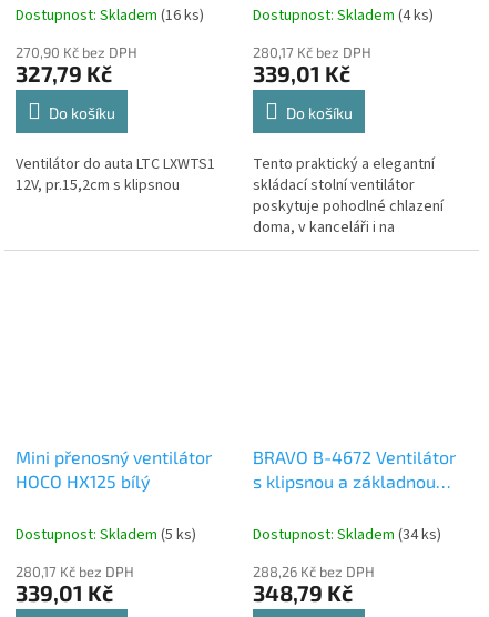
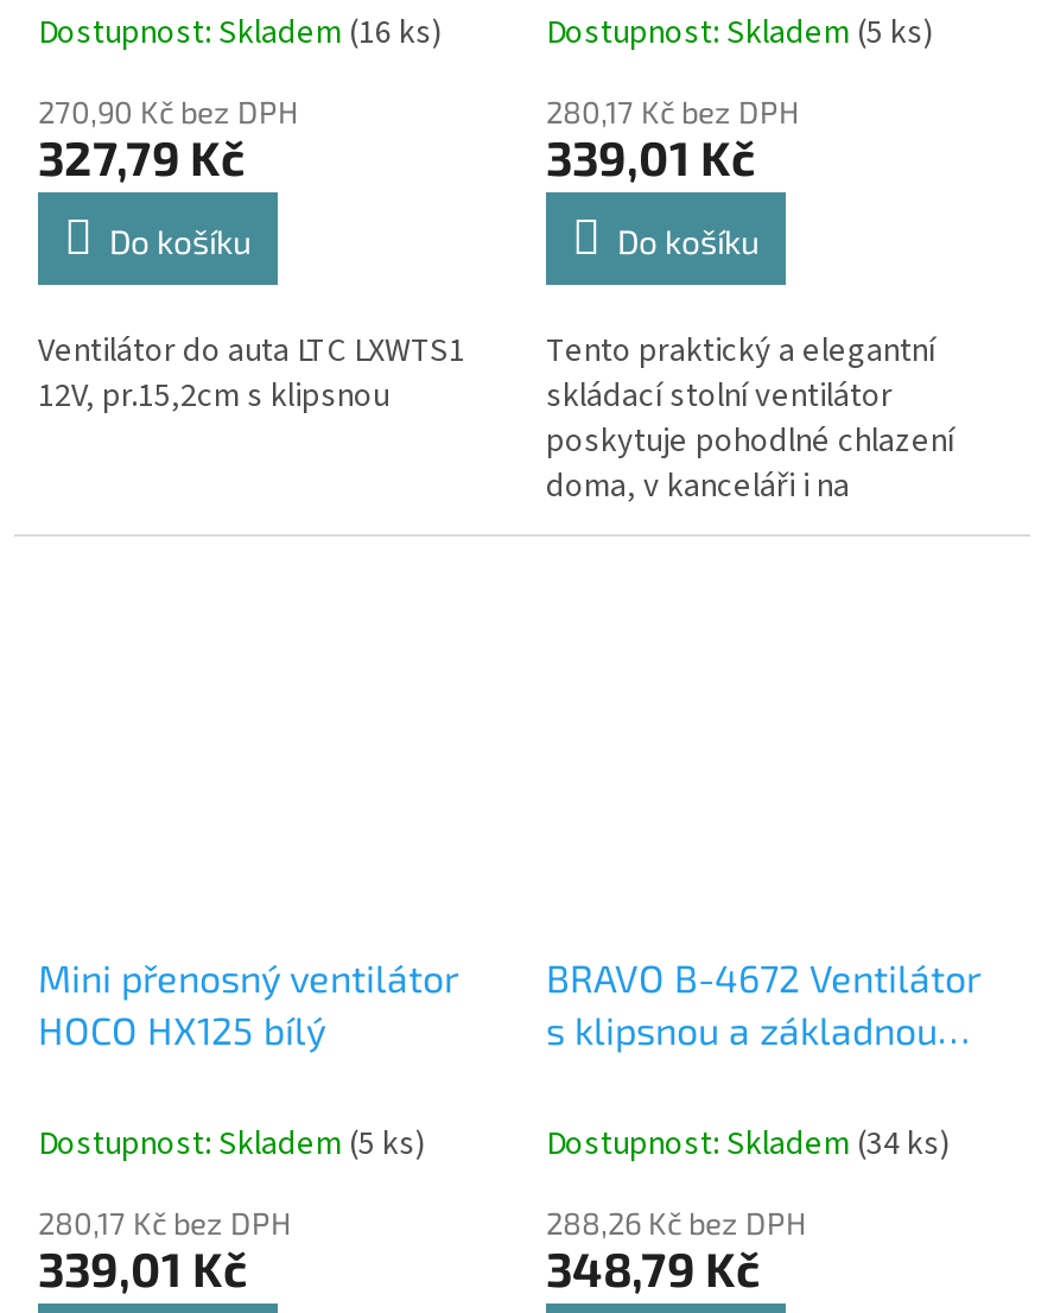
- Dostupnost: Skladem (4 ks)
+ Dostupnost: Skladem (5 ks)
